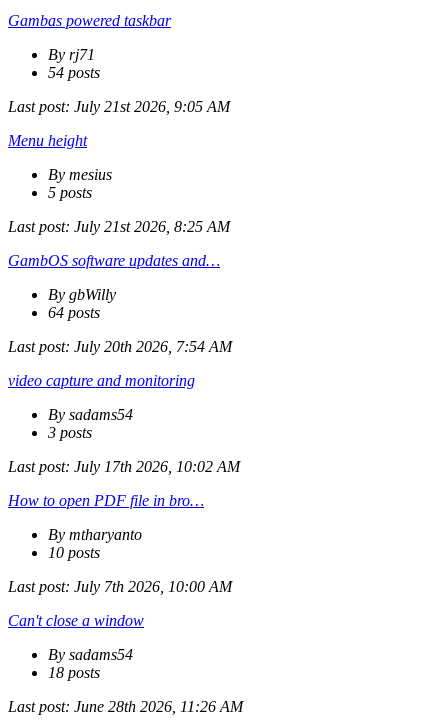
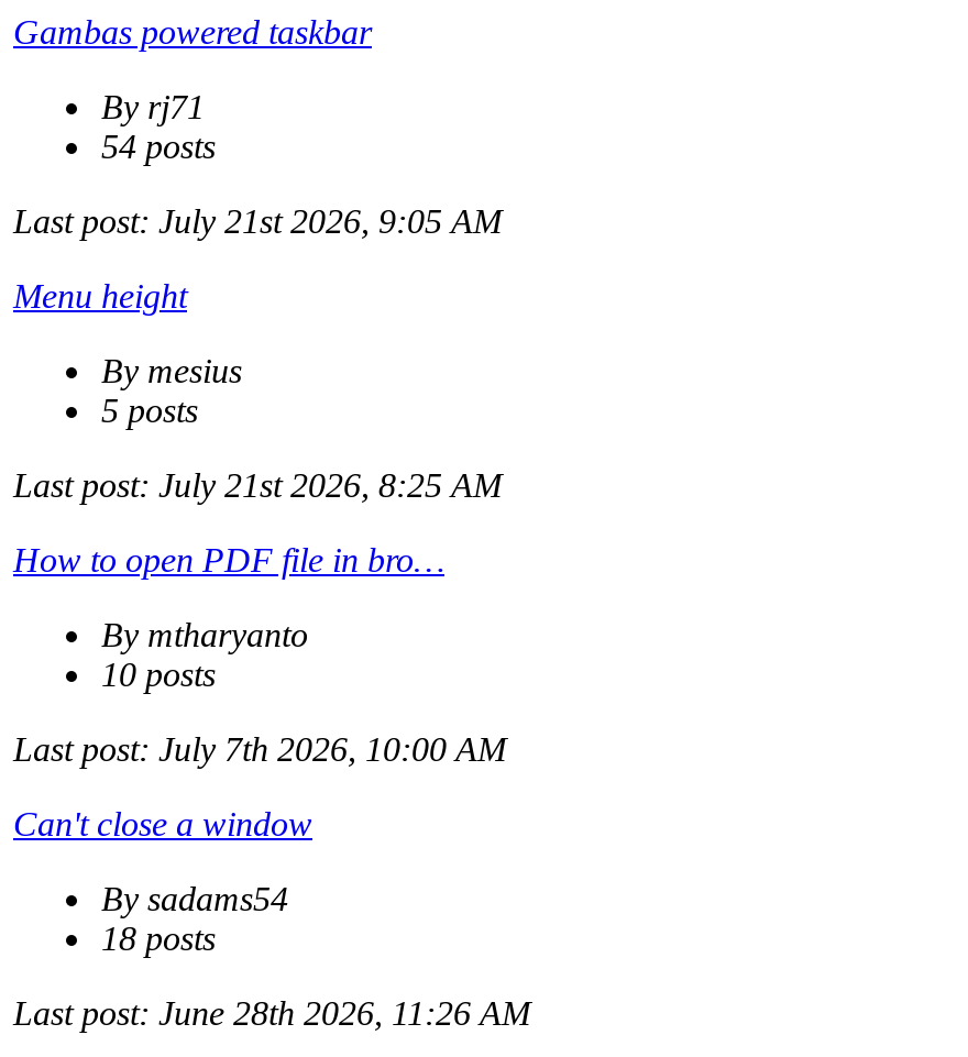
- GambOS software updates and…
- By gbWilly
- 64 posts
- Last post: July 20th 2026, 7:54 AM
- video capture and monitoring
- By sadams54
- 3 posts
- Last post: July 17th 2026, 10:02 AM
